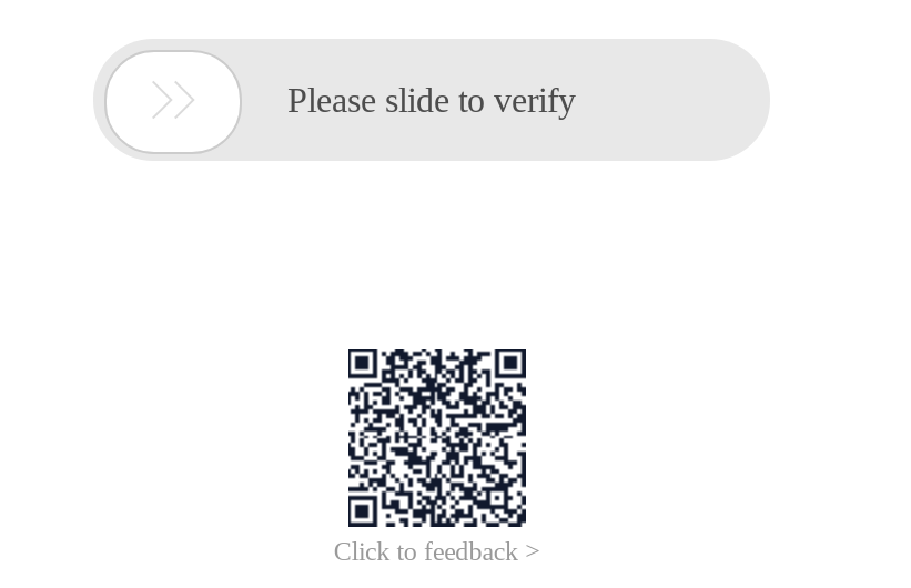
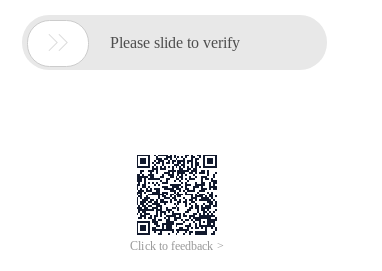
- [image]
+ [image]
